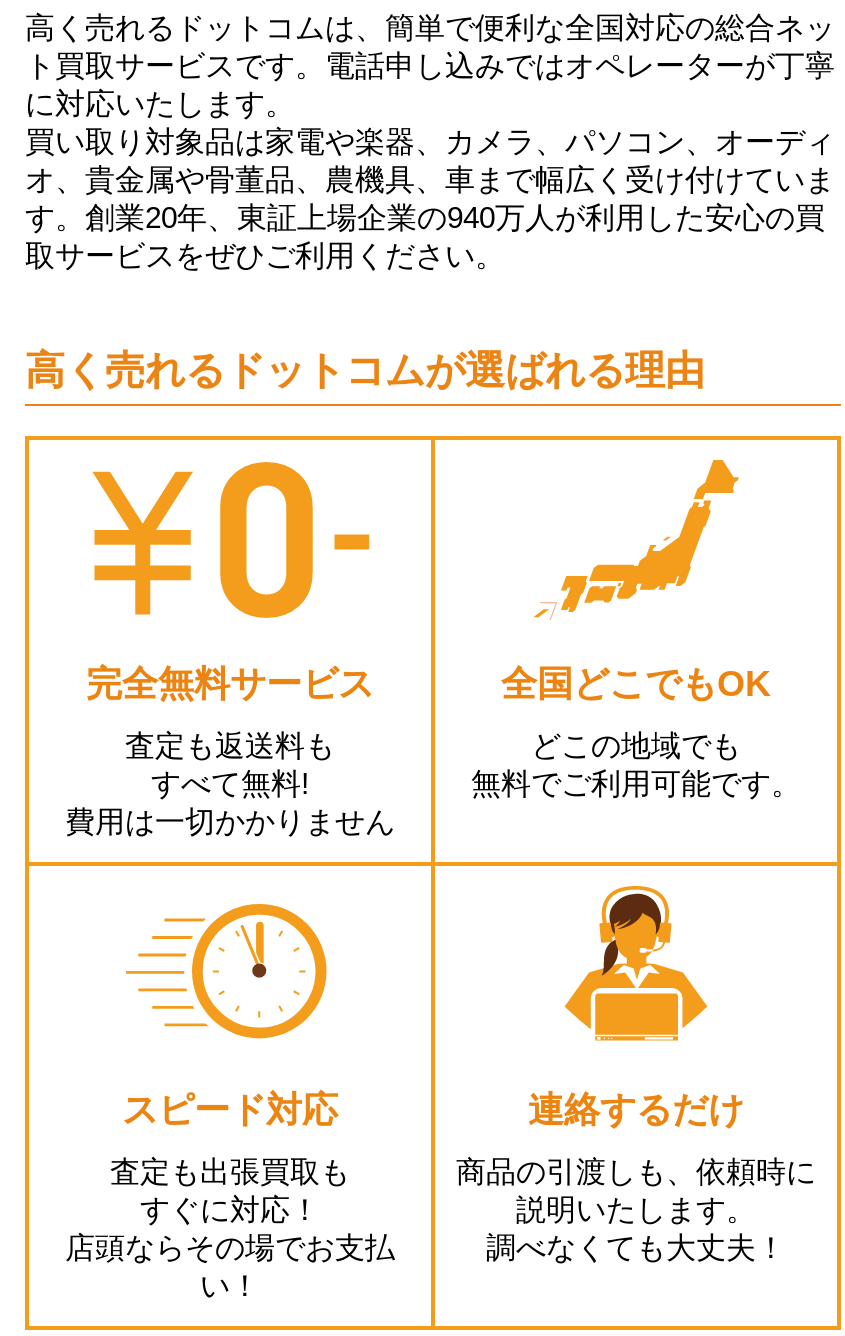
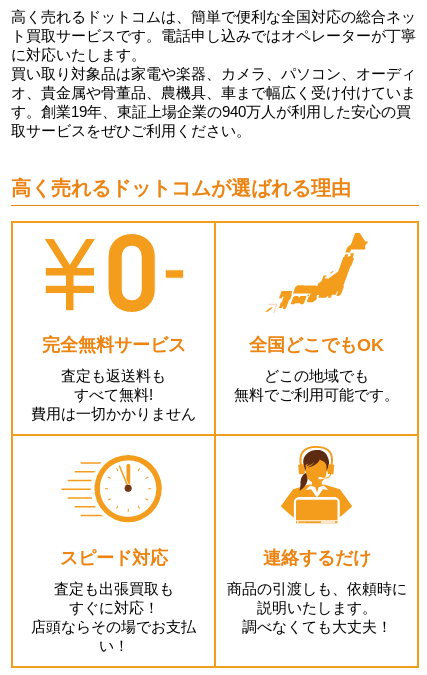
- す。創業20年、東証上場企業の940万人が利用した安心の買
+ す。創業19年、東証上場企業の940万人が利用した安心の買
